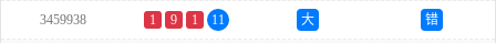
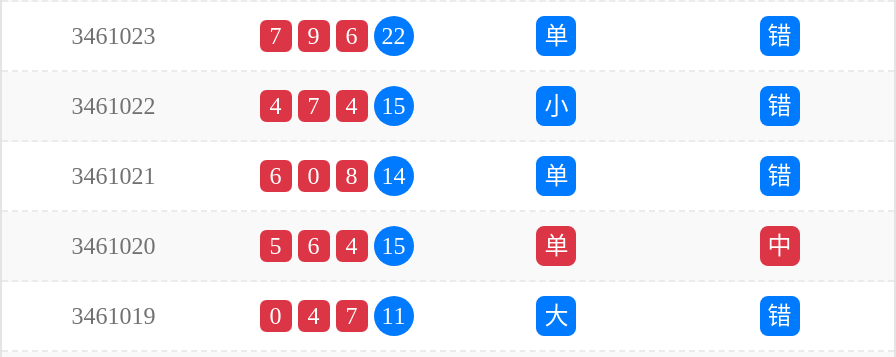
- 3459938
+ 3461023

- 1
+ 7

- 1
+ 6
+ 22
+ 单
+ 错
+ 3461022
+ 4
+ 7
+ 4
+ 15
+ 小
+ 错
+ 3461021
+ 6
+ 0
+ 8
+ 14
+ 单
+ 错
+ 3461020
+ 5
+ 6
+ 4
+ 15
+ 单
+ 中
+ 3461019
+ 0
+ 4
+ 7
